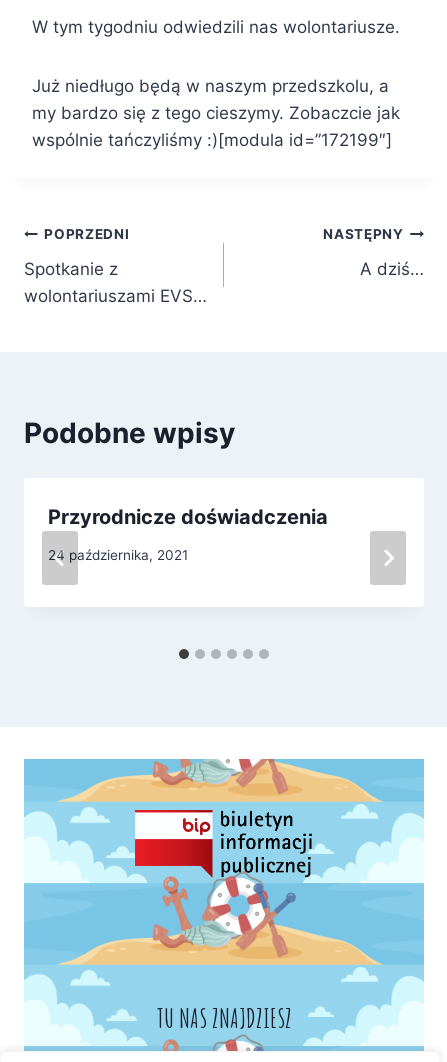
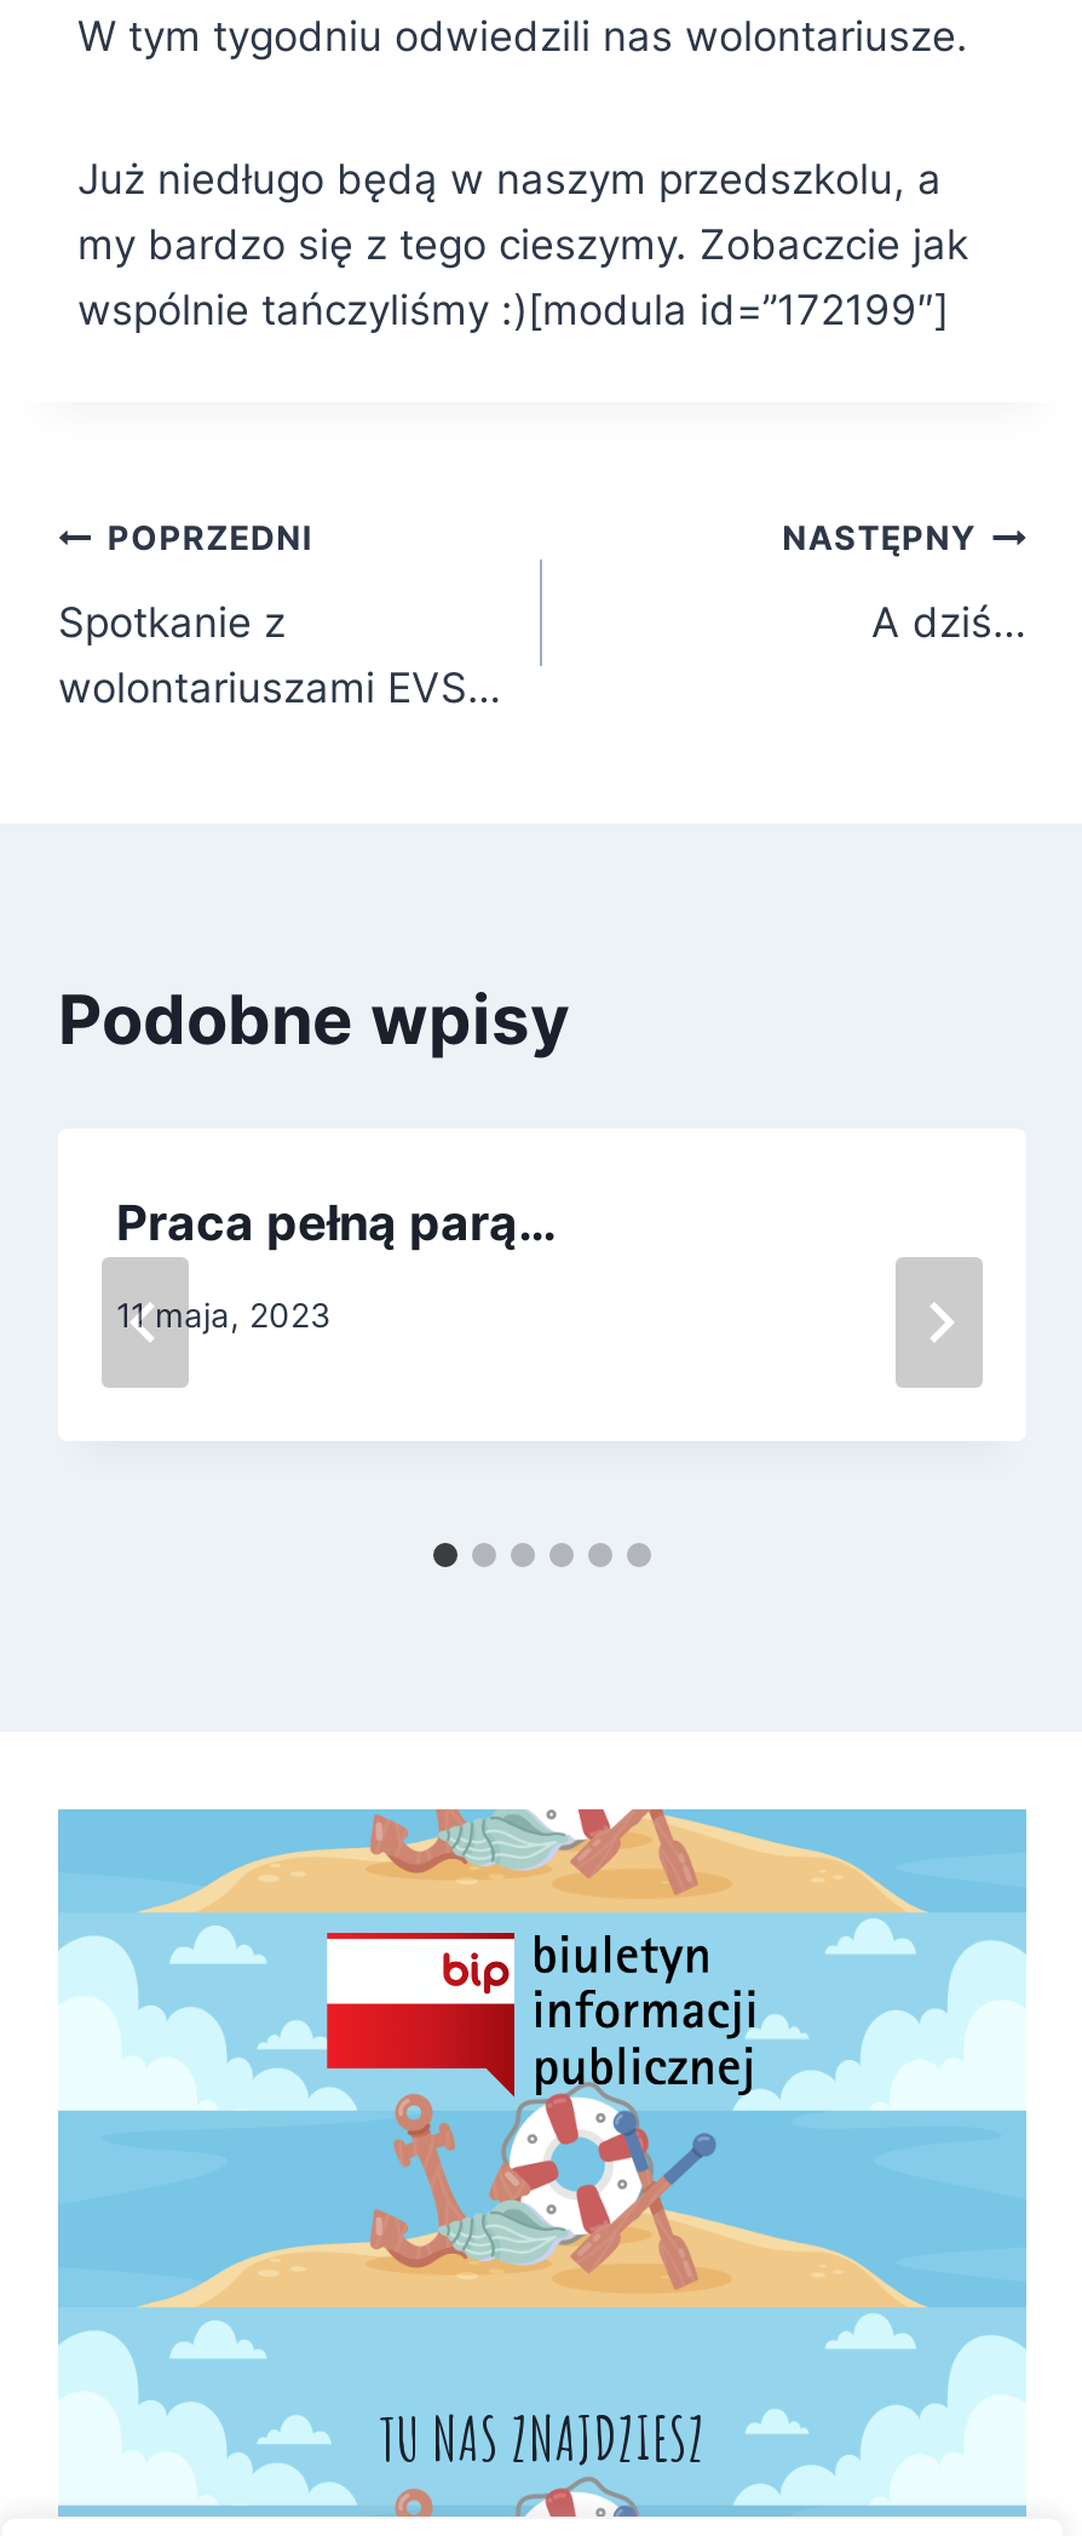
- Przyrodnicze doświadczenia
+ Praca pełną parą…

- 24 października, 2021
+ 11 maja, 2023
